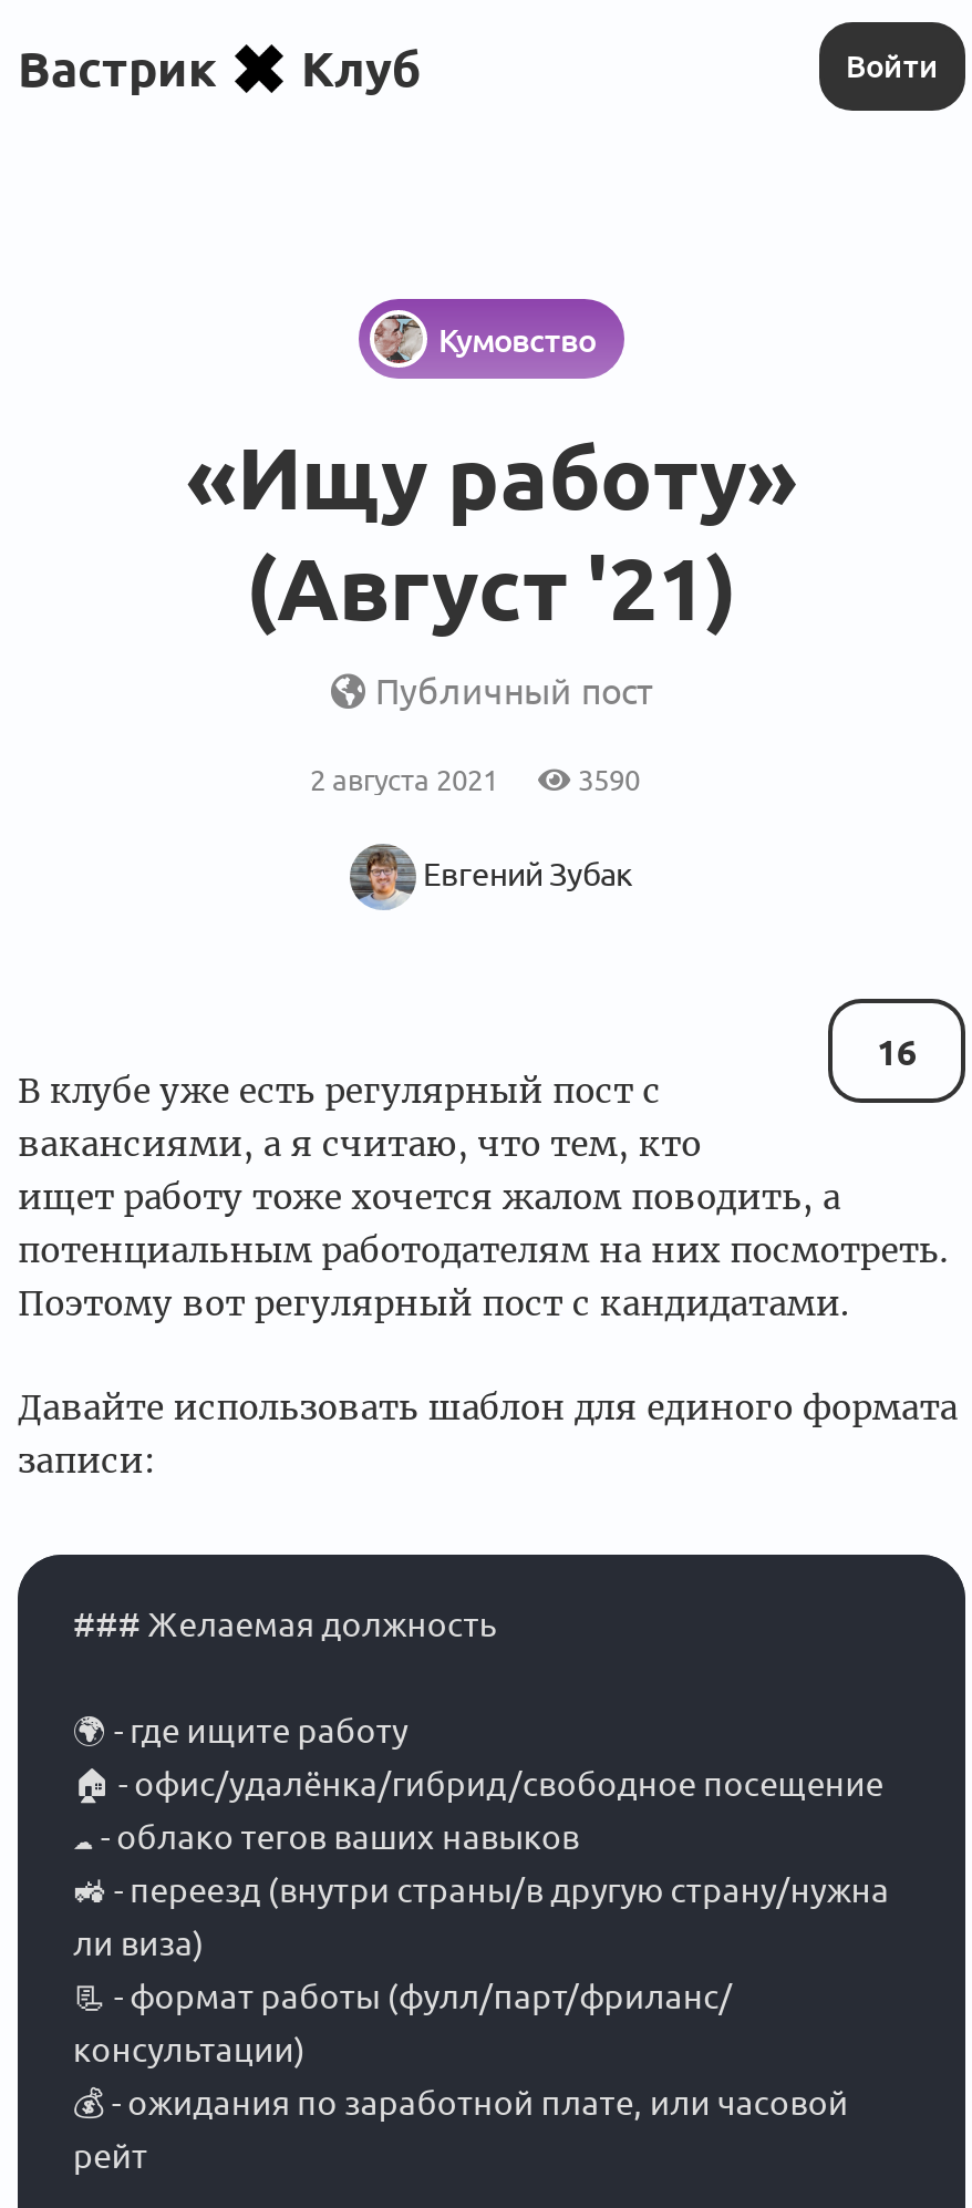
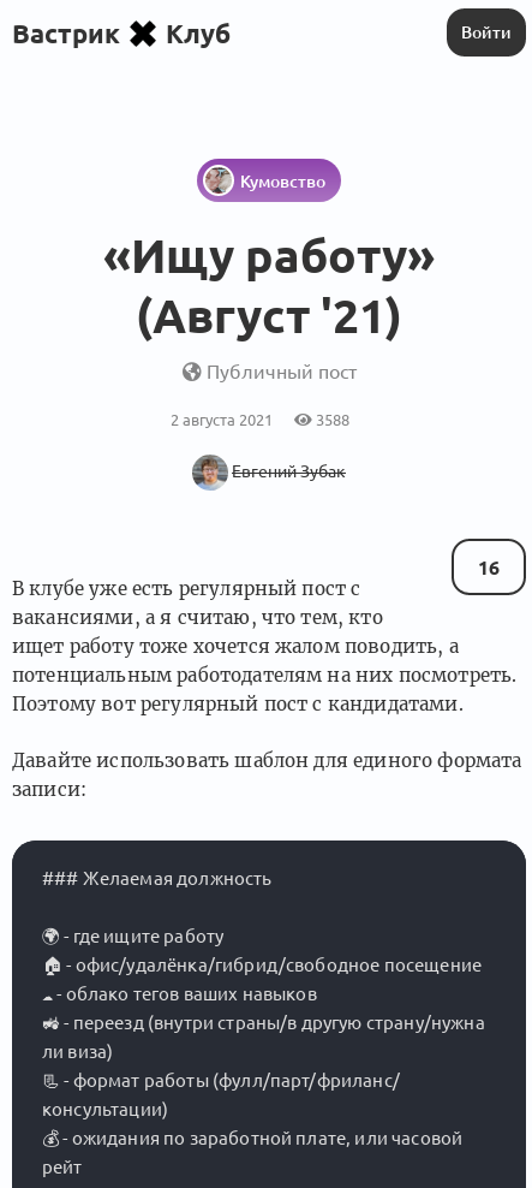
- 3590
+ 3588
